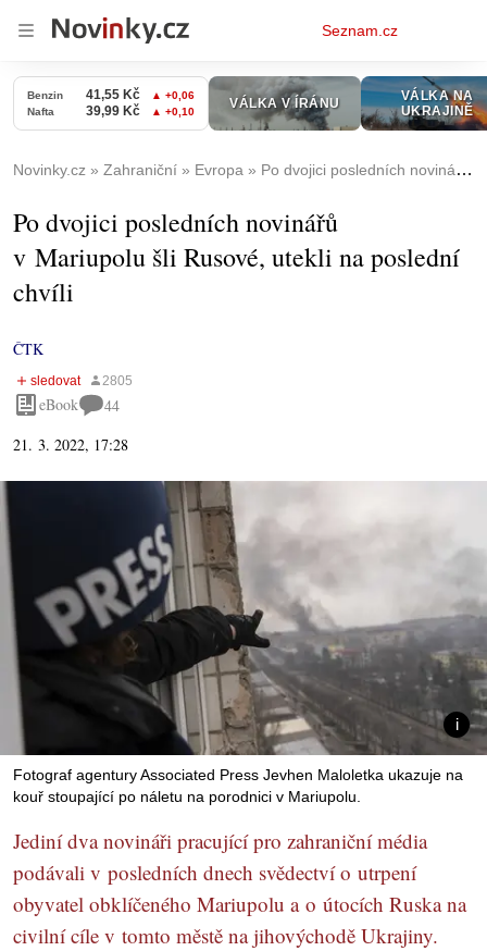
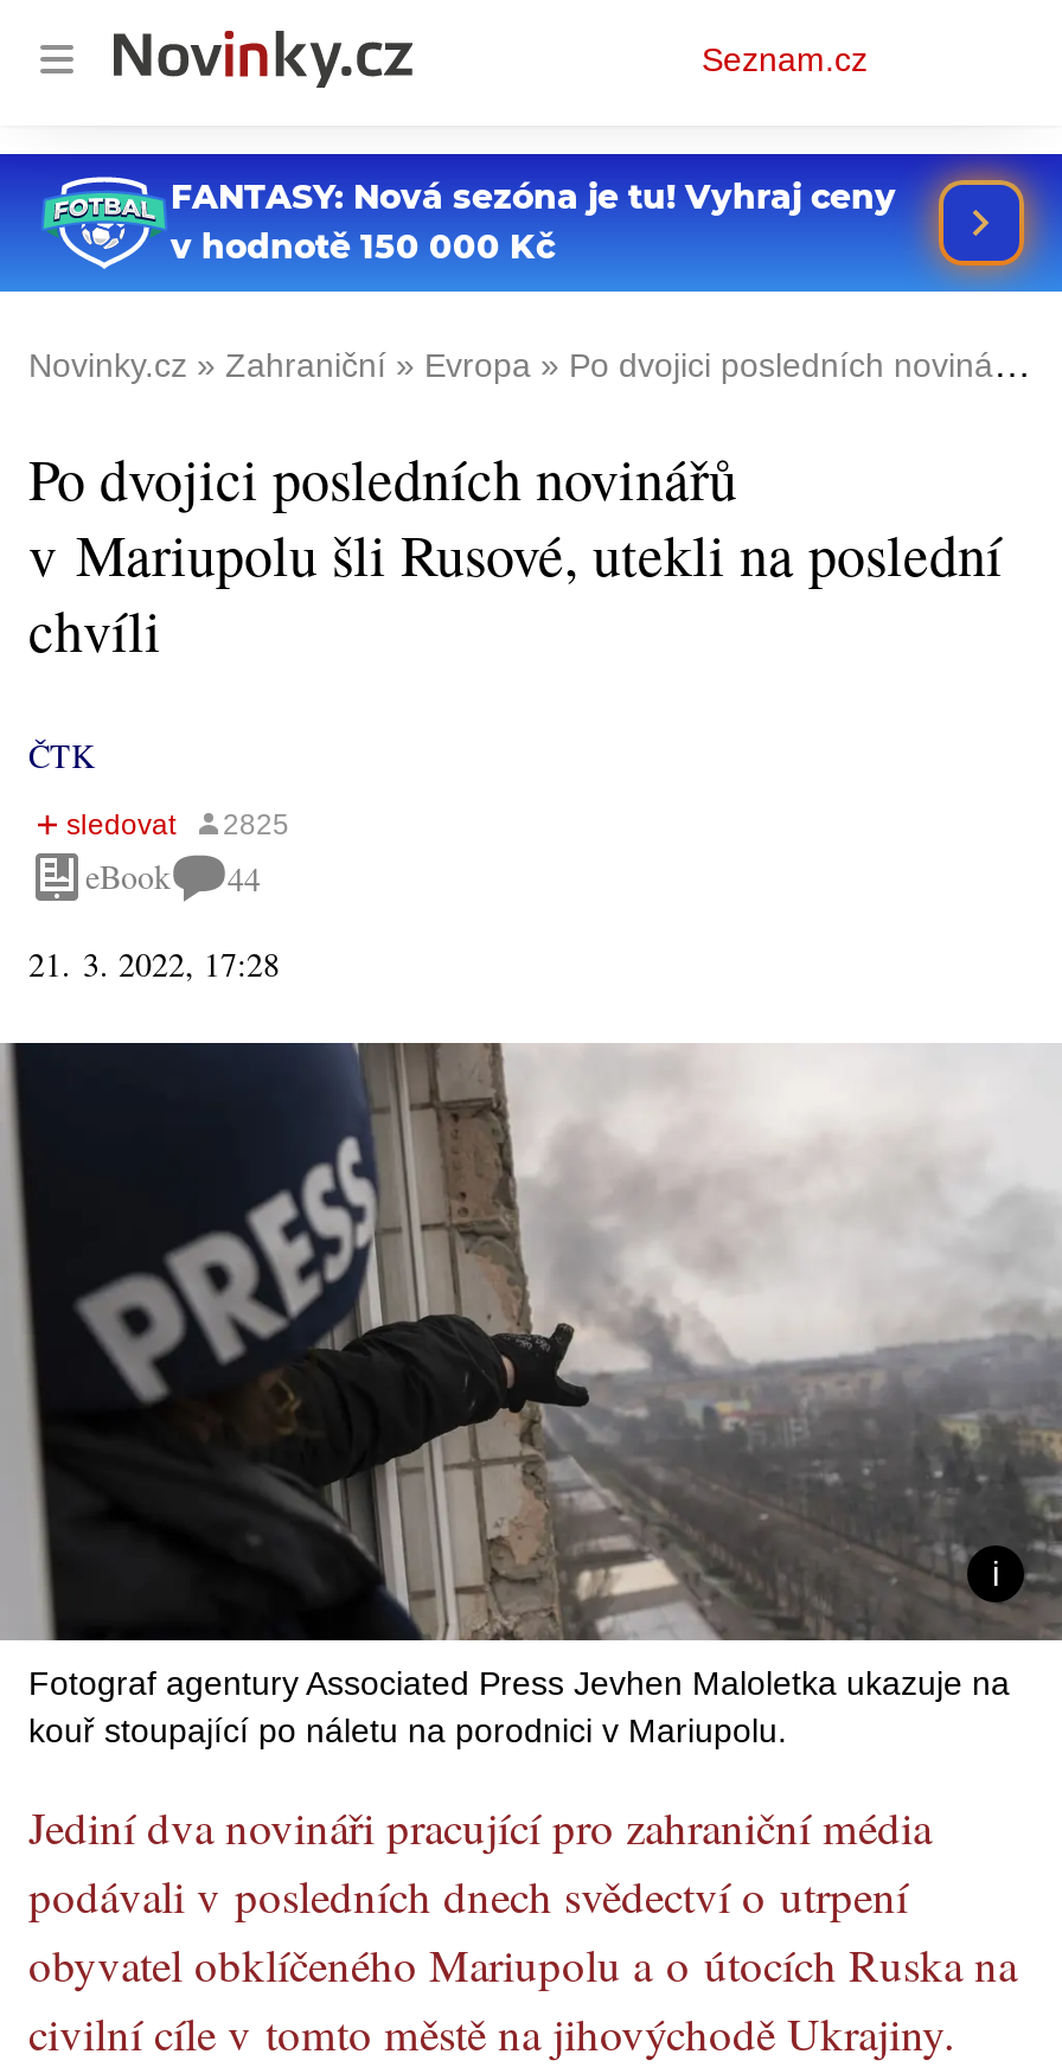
- [image]
+ [image]
